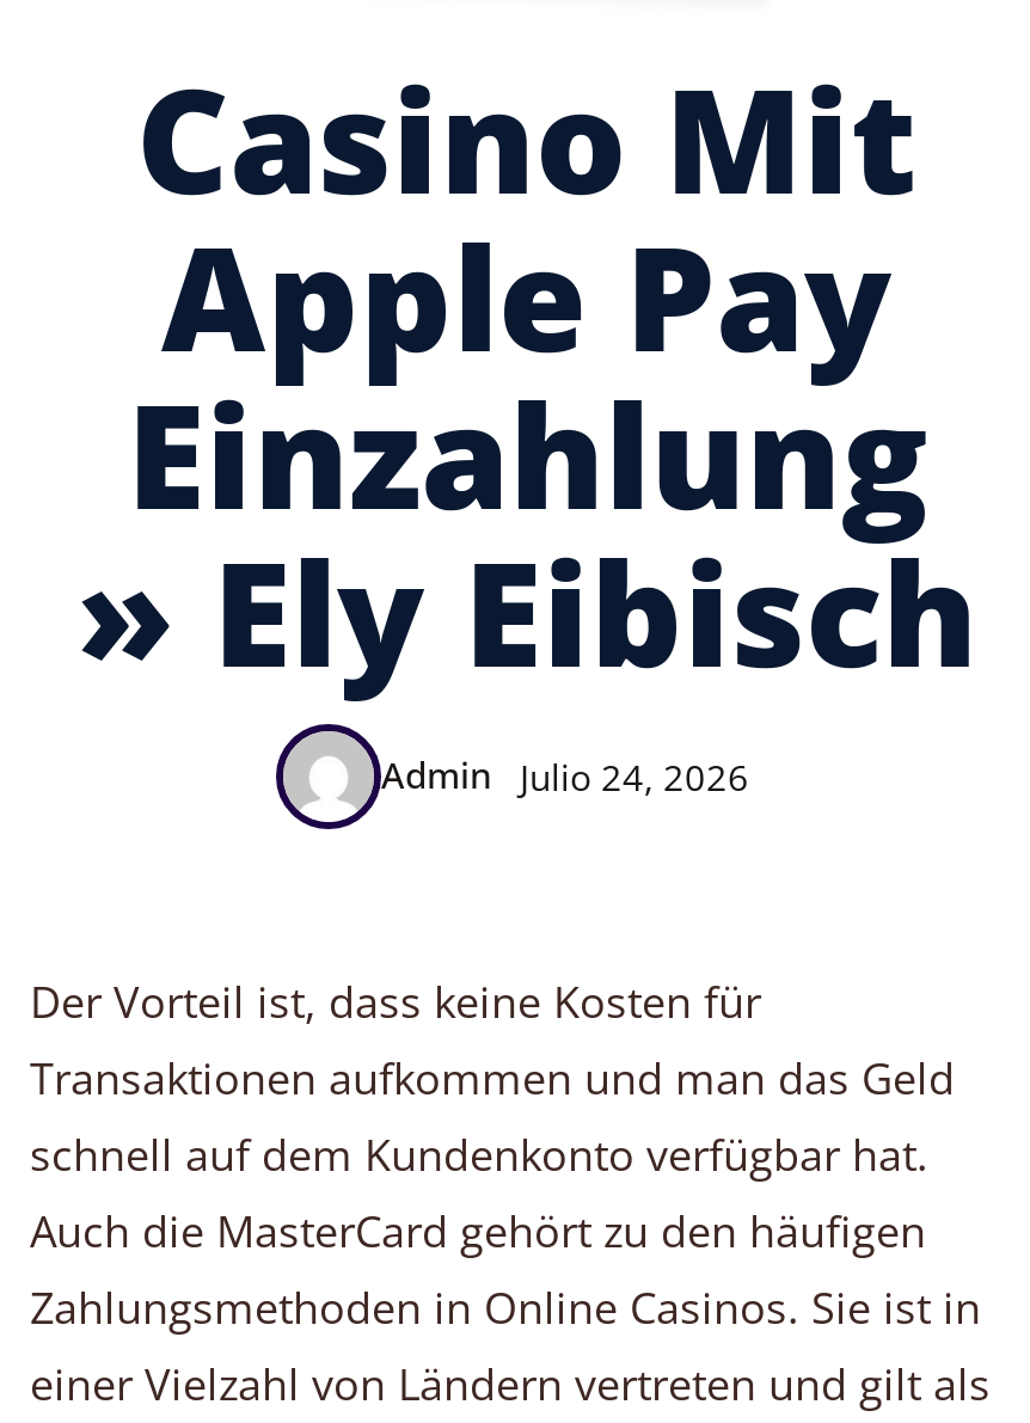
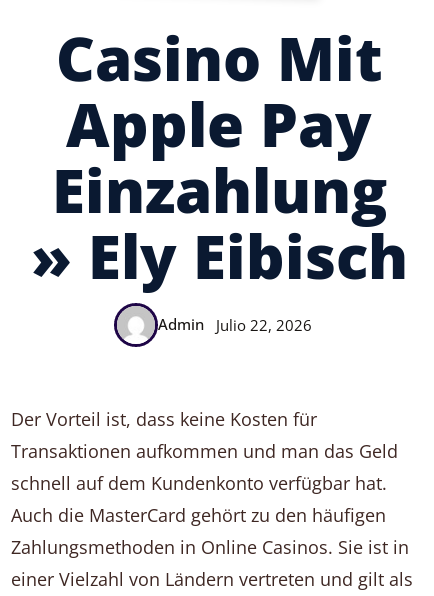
- Admin Julio 24, 2026
+ Admin Julio 22, 2026
